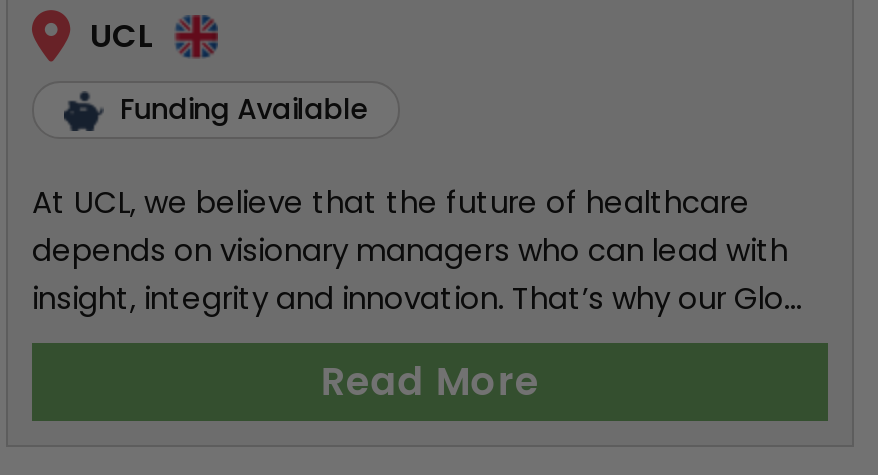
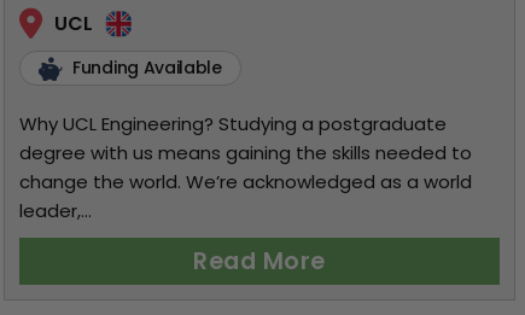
- At UCL, we believe that the future of healthcare
- depends on visionary managers who can lead with
- insight, integrity and innovation. That’s why our Glo...
+ Why UCL Engineering? Studying a postgraduate
+ degree with us means gaining the skills needed to
+ change the world. We’re acknowledged as a world
+ leader,...
